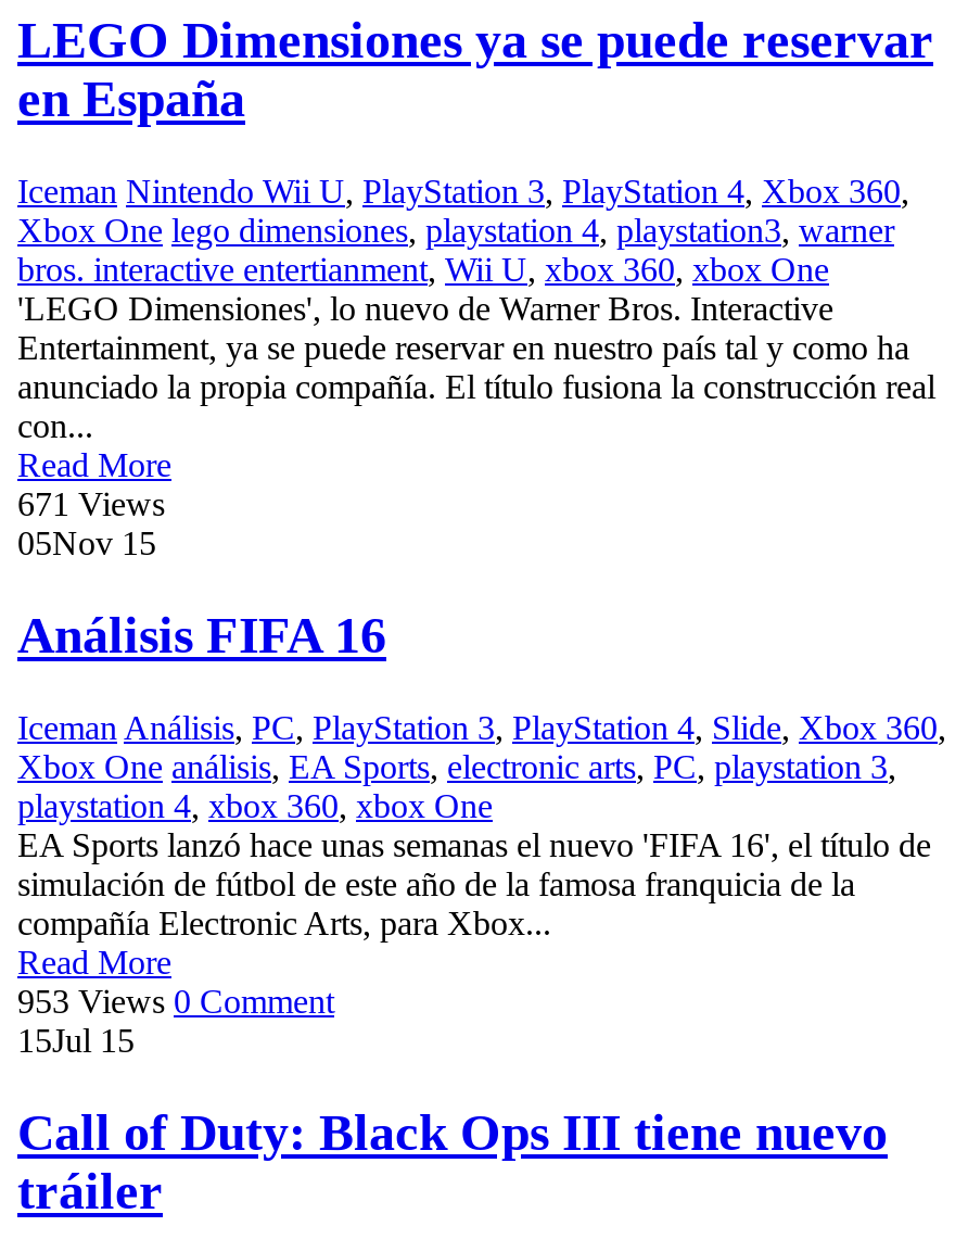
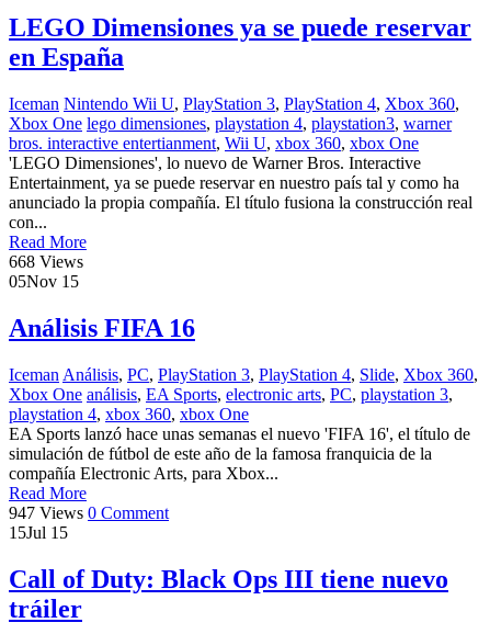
- 671 Views
+ 668 Views

- 953 Views 0 Comment
+ 947 Views 0 Comment
